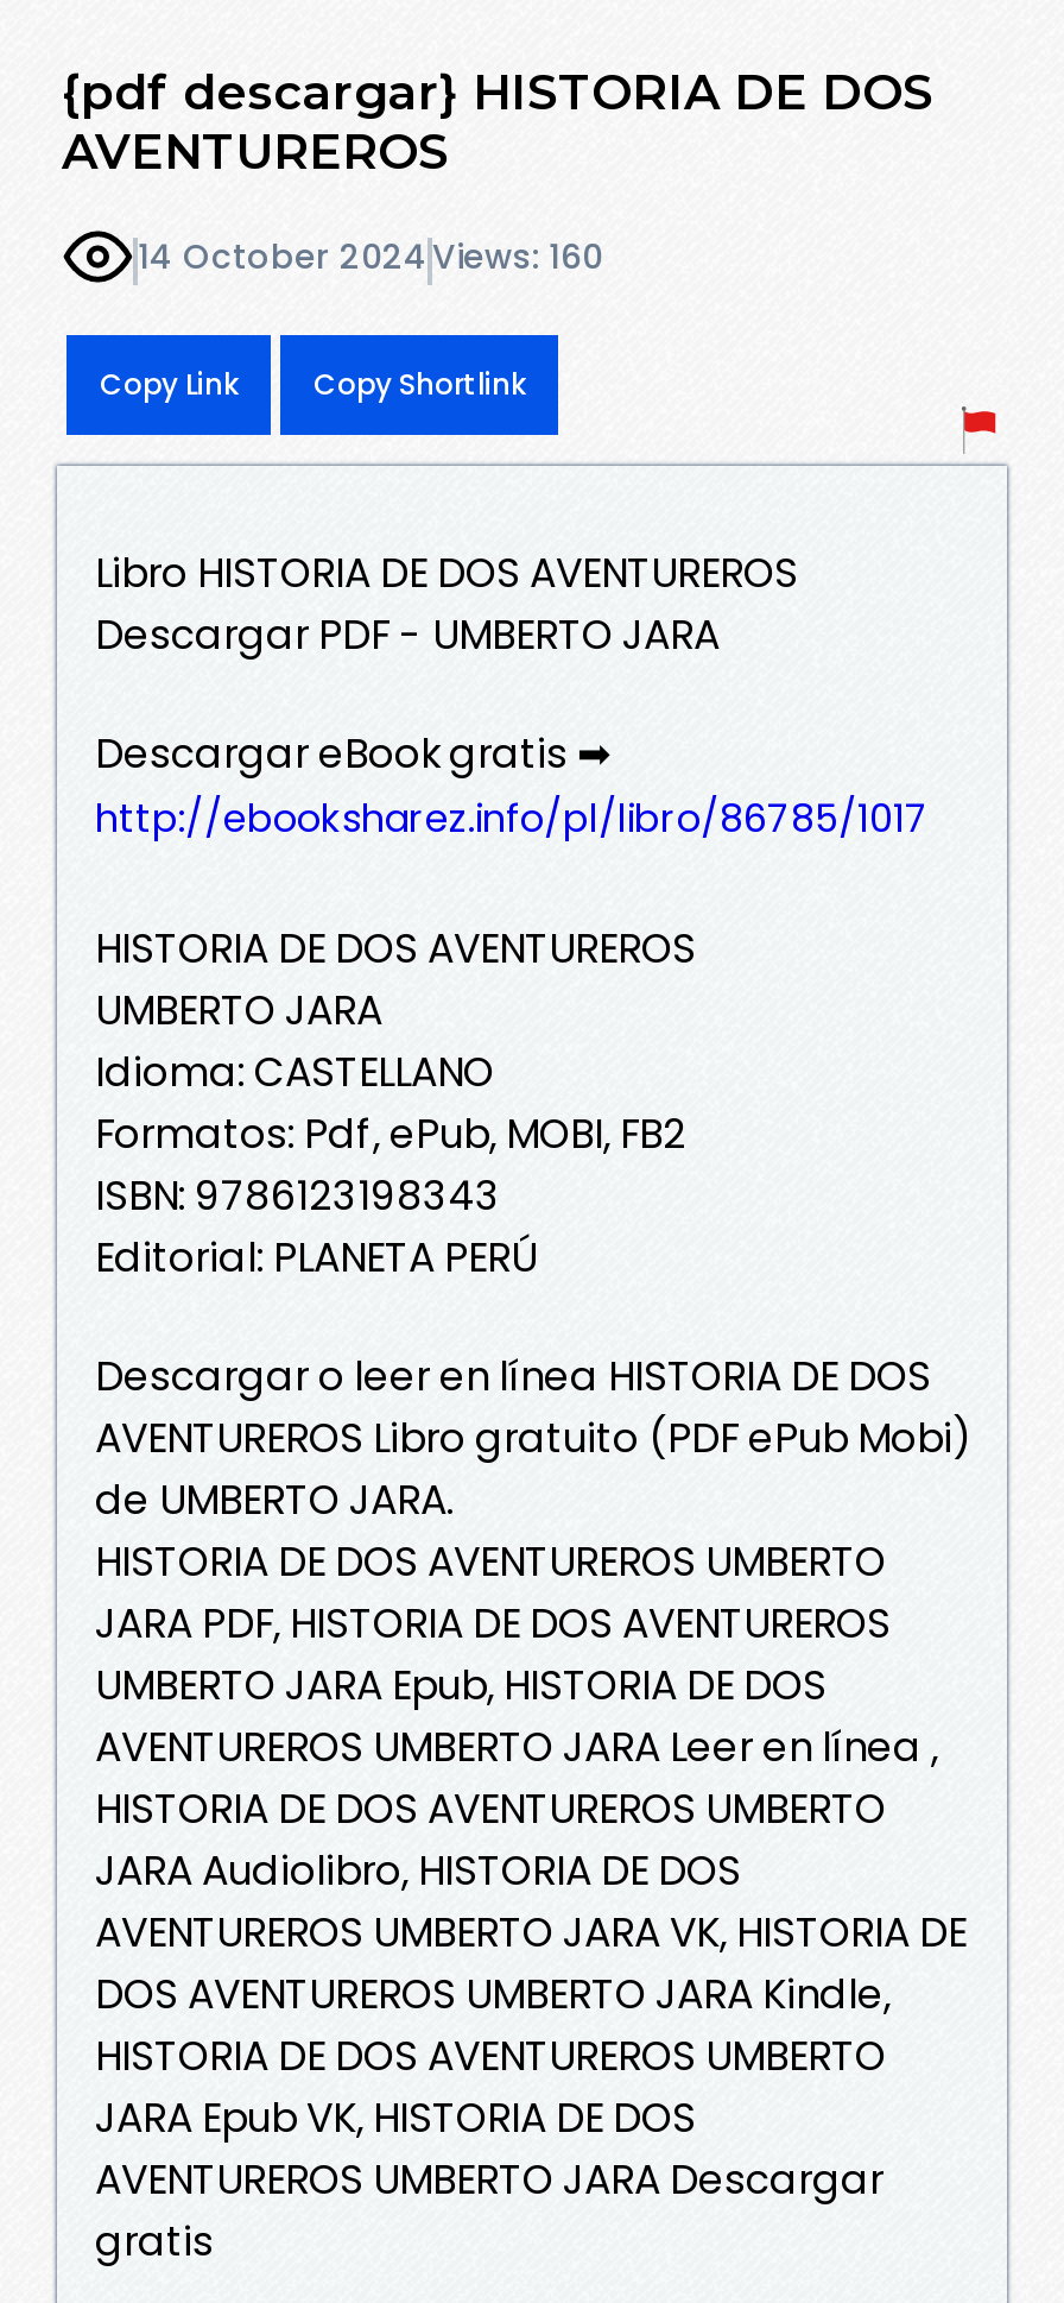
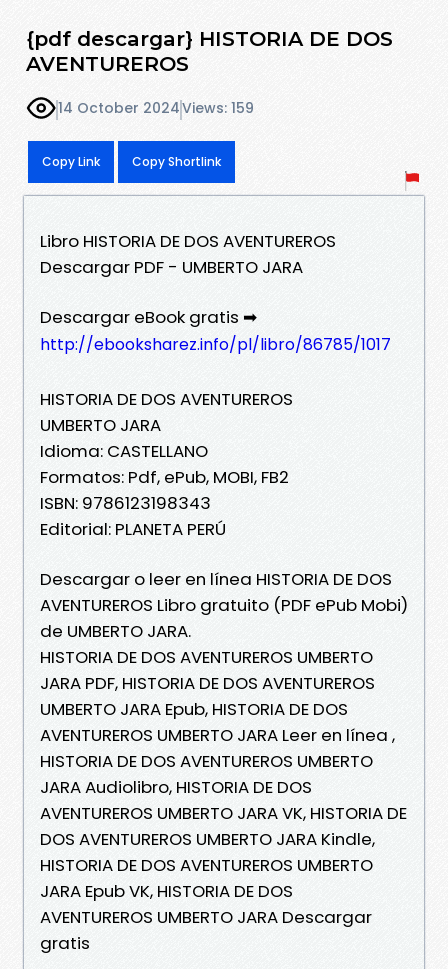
- 14 October 2024 Views: 160
+ 14 October 2024 Views: 159
